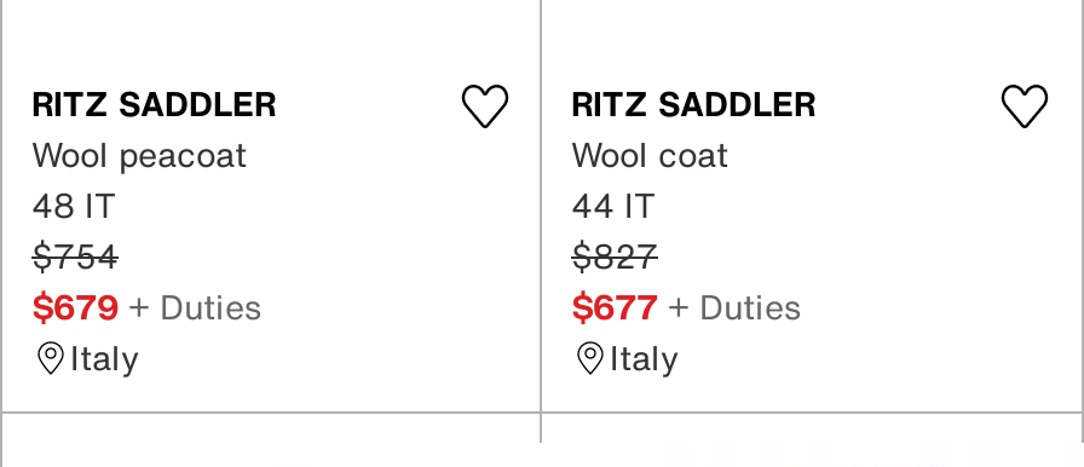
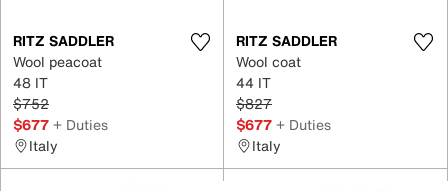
- $754
+ $752

- $679 + Duties
+ $677 + Duties
